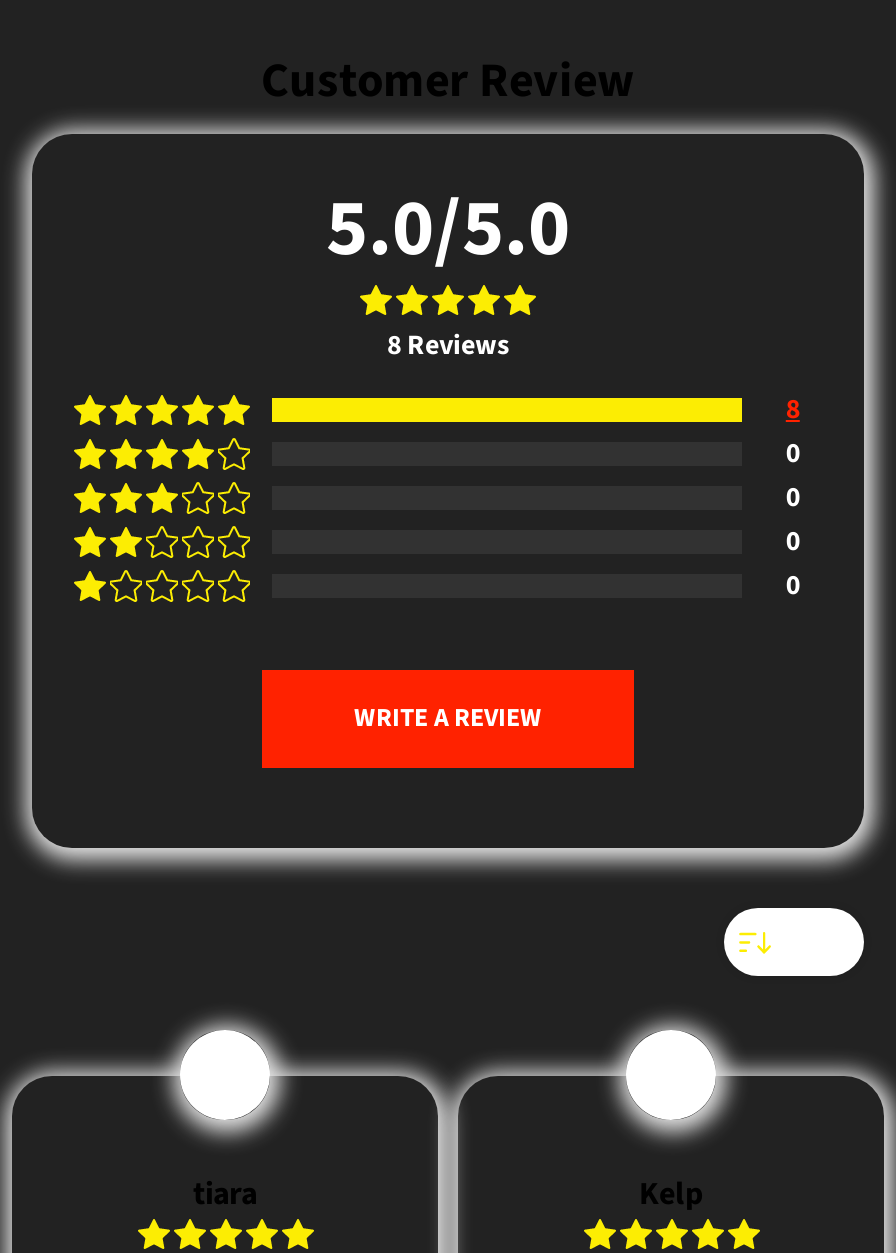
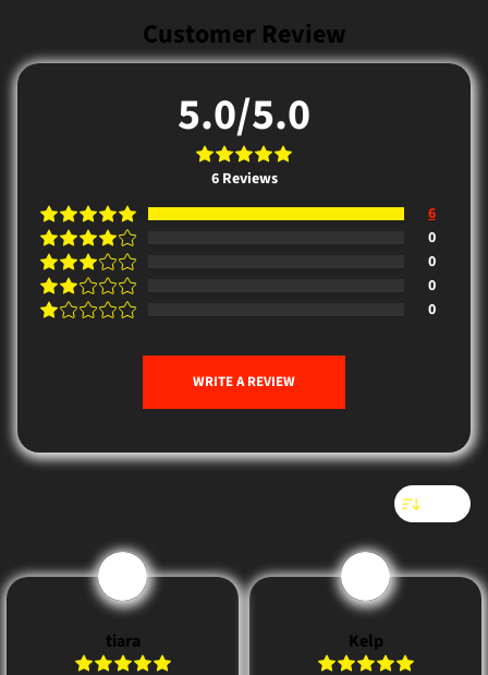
- 8 Reviews
+ 6 Reviews

- 8
+ 6
